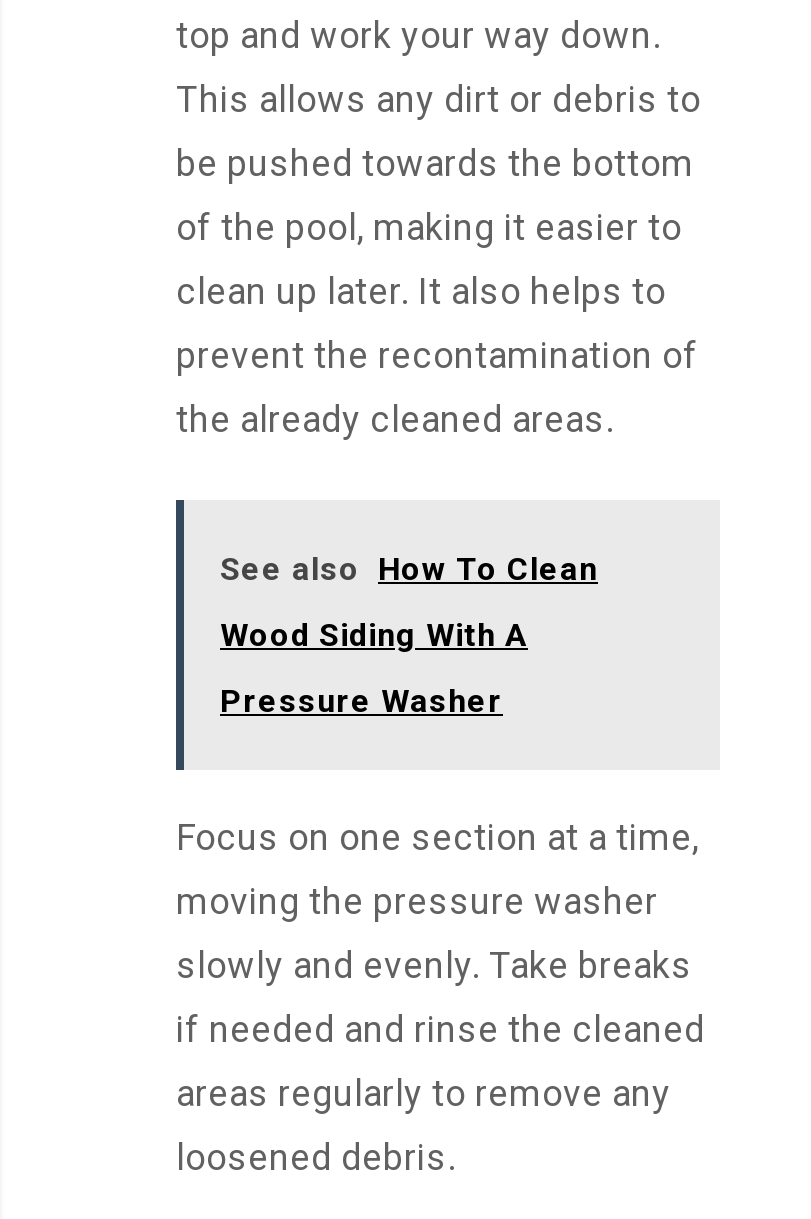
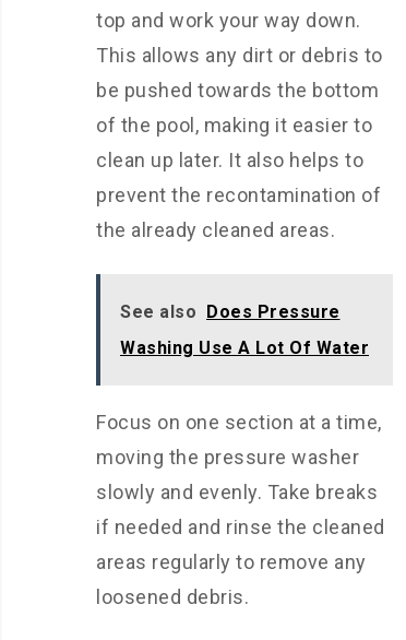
- See also How To Clean
- Wood Siding With A
- Pressure Washer
+ See also Does Pressure
+ Washing Use A Lot Of Water
